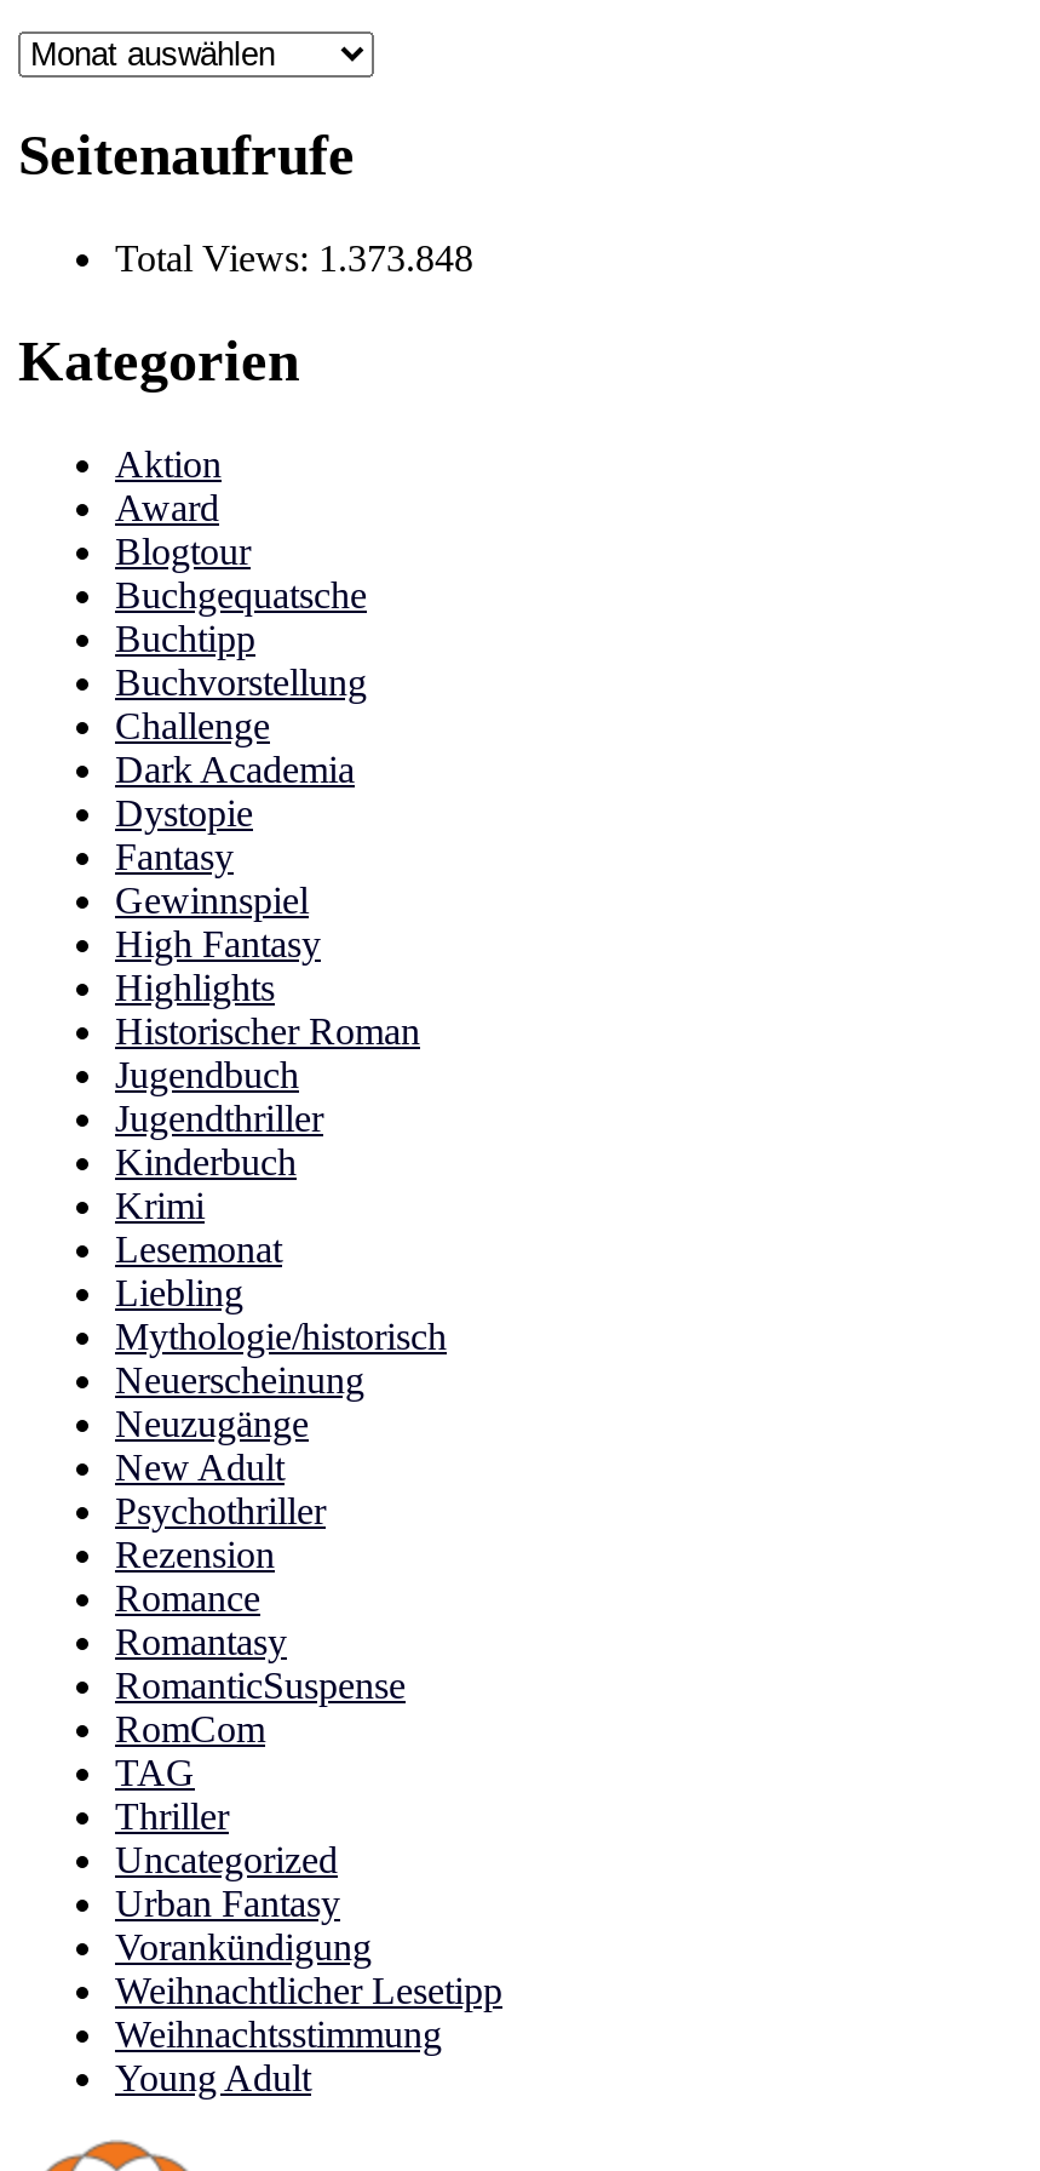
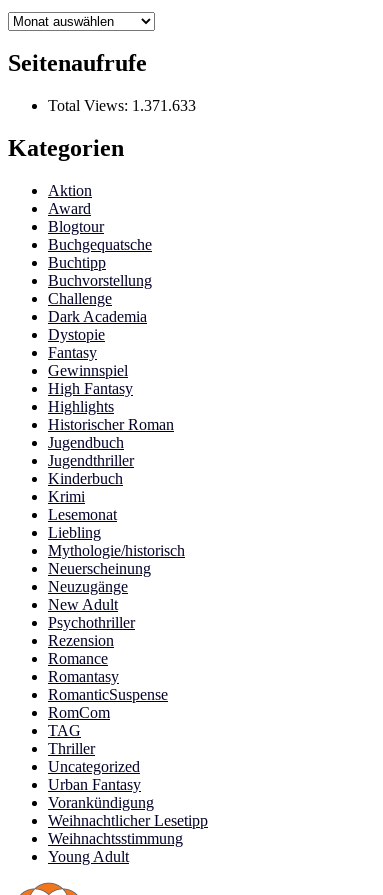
- Total Views: 1.373.848
+ Total Views: 1.371.633
